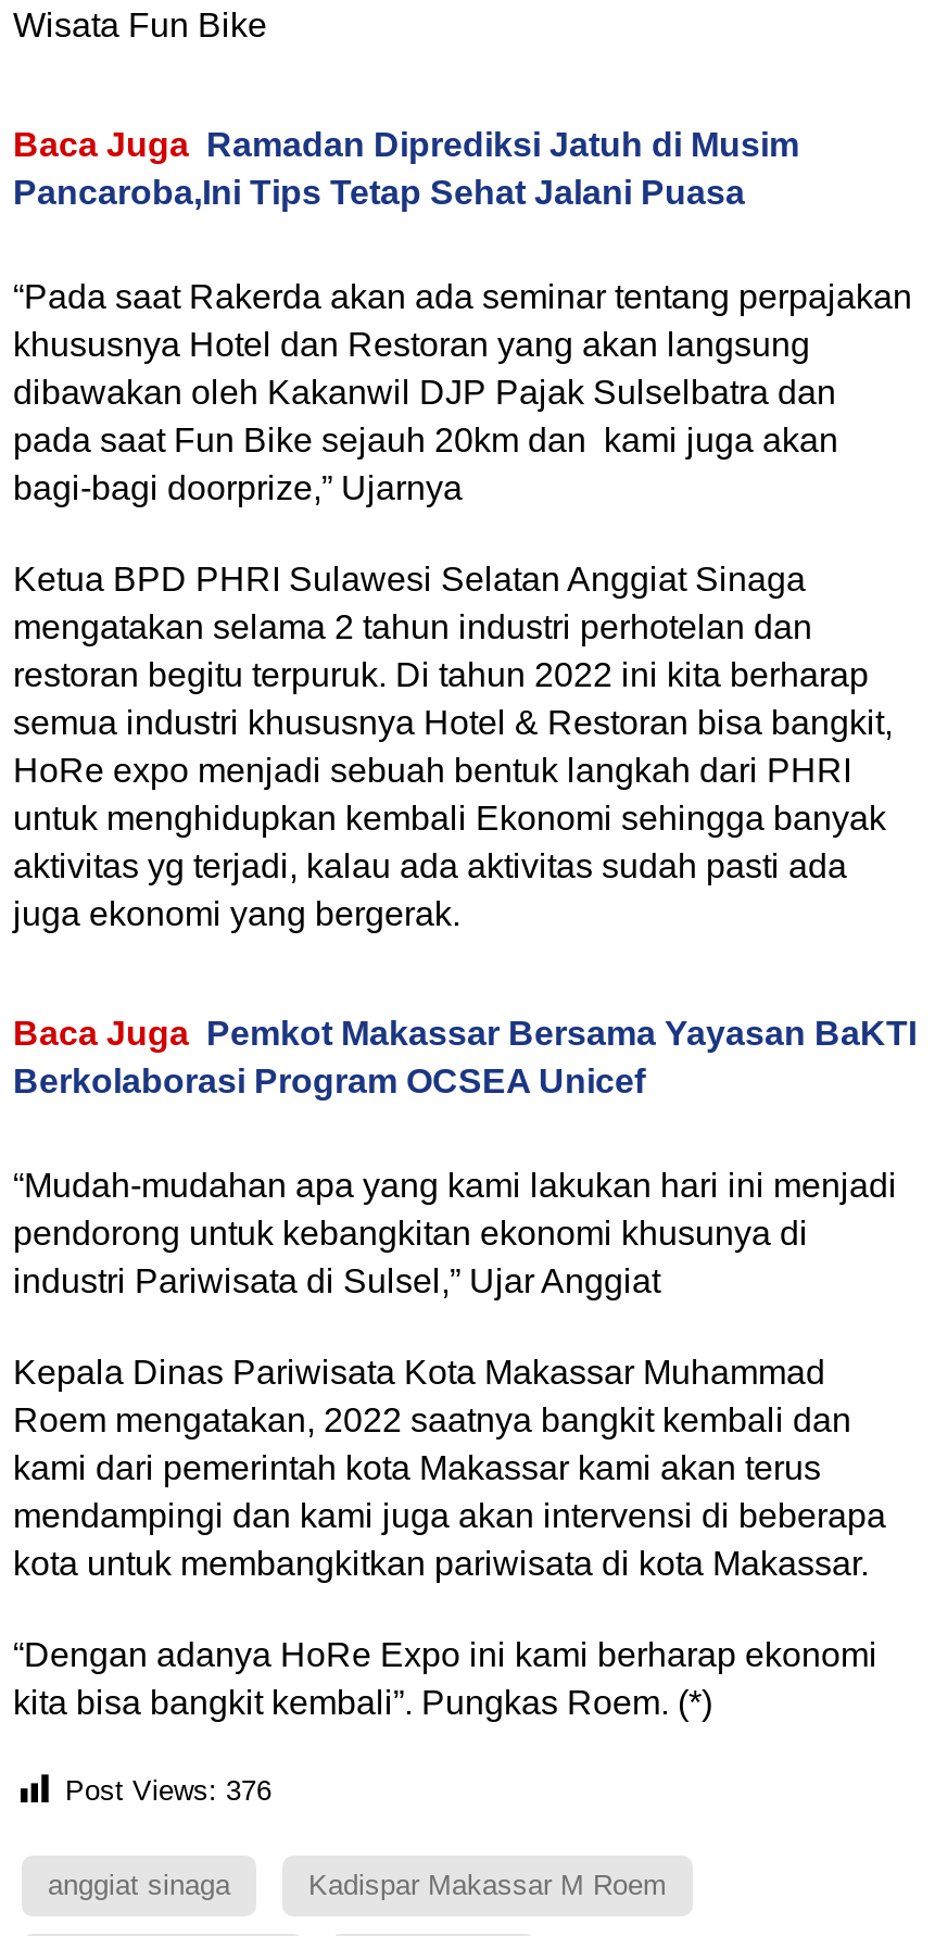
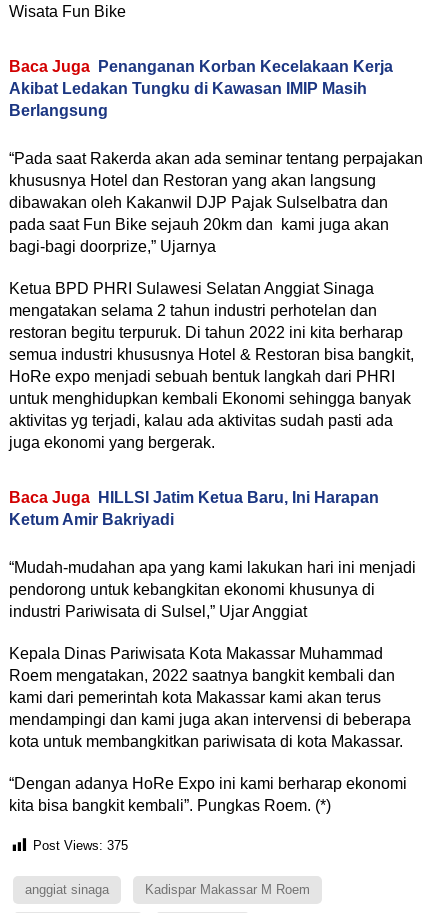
- Baca Juga Ramadan Diprediksi Jatuh di Musim
- Pancaroba,Ini Tips Tetap Sehat Jalani Puasa
+ Baca Juga Penanganan Korban Kecelakaan Kerja
+ Akibat Ledakan Tungku di Kawasan IMIP Masih
+ Berlangsung

- Baca Juga Pemkot Makassar Bersama Yayasan BaKTI
- Berkolaborasi Program OCSEA Unicef
+ Baca Juga HILLSI Jatim Ketua Baru, Ini Harapan
+ Ketum Amir Bakriyadi

- Post Views: 376
+ Post Views: 375
